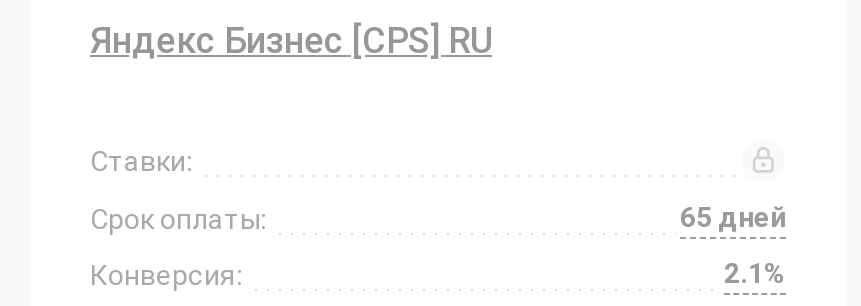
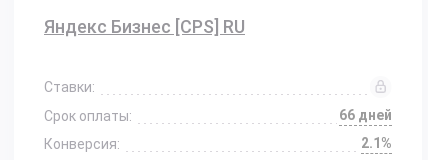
- 65 дней
+ 66 дней
